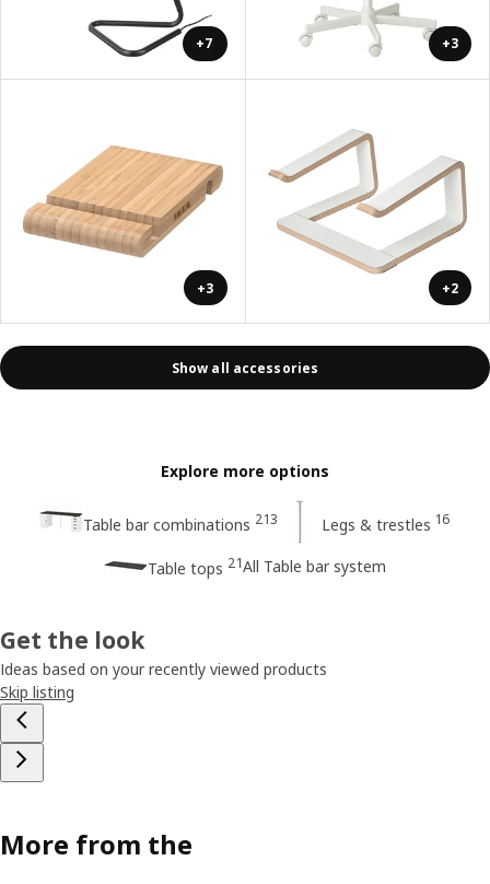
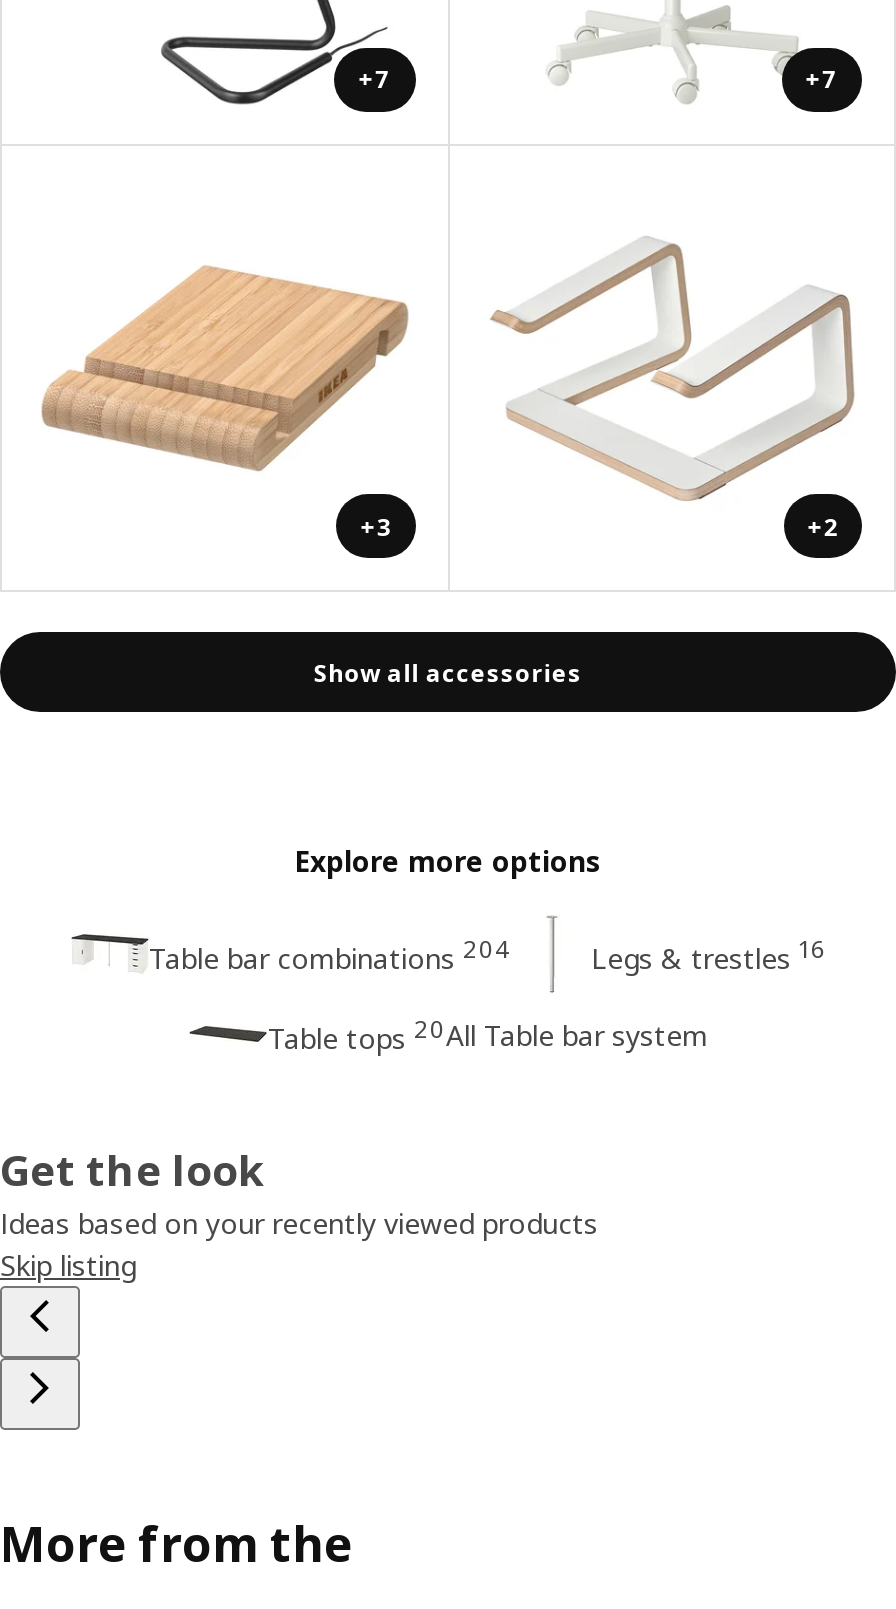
- +3
+ +7

- Table bar combinations 213
+ Table bar combinations 204

- Table tops 21All Table bar system
+ Table tops 20All Table bar system
